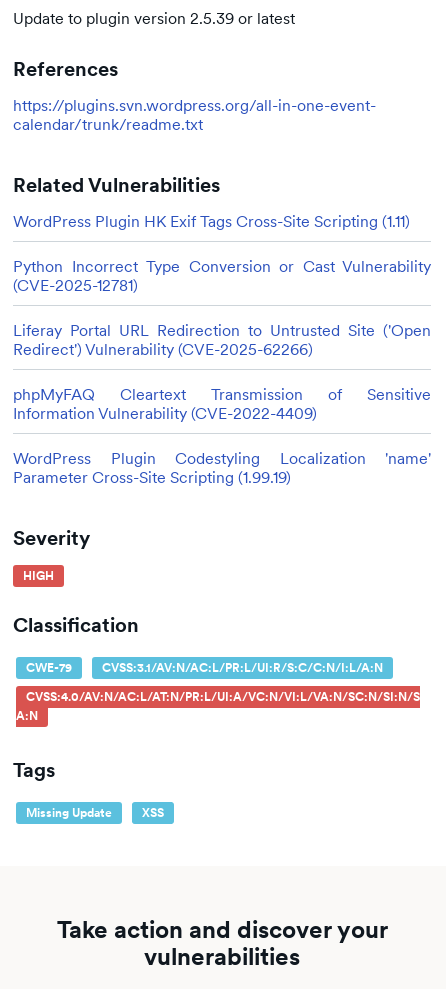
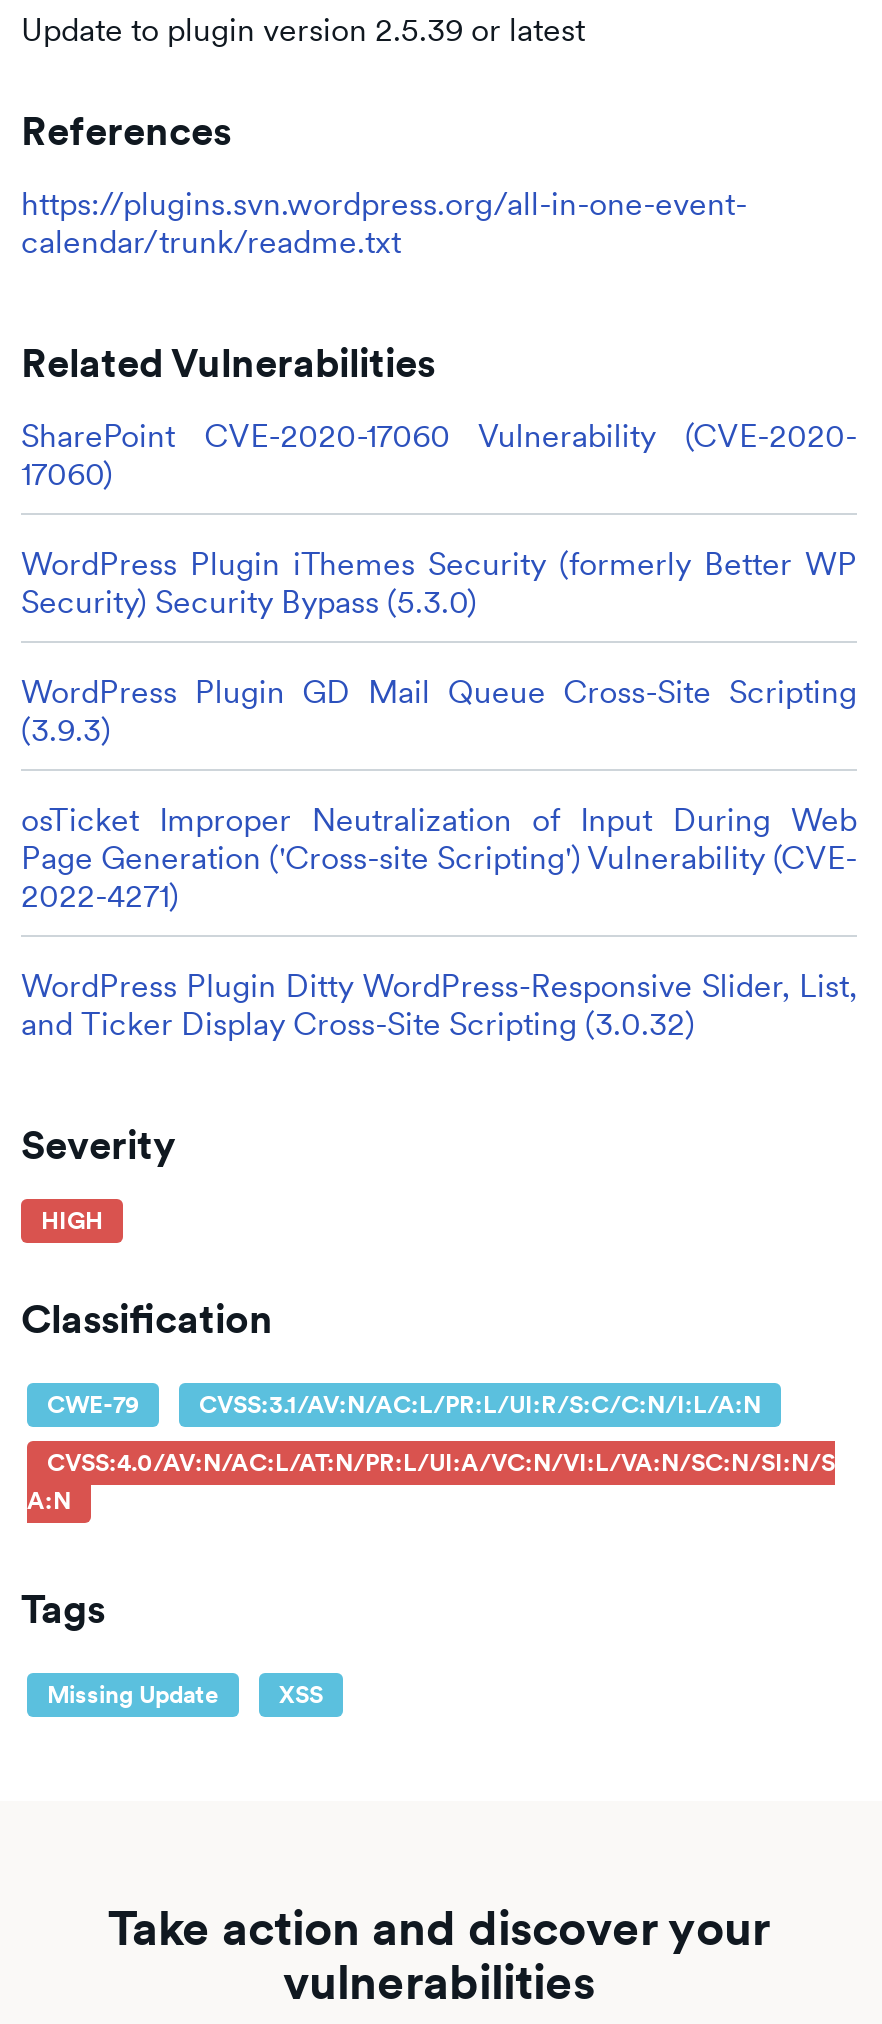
- WordPress Plugin HK Exif Tags Cross-Site Scripting (1.11)
+ SharePoint CVE-2020-17060 Vulnerability (CVE-2020-
+ 17060)

- Python Incorrect Type Conversion or Cast Vulnerability
- (CVE-2025-12781)
+ WordPress Plugin iThemes Security (formerly Better WP
+ Security) Security Bypass (5.3.0)

- Liferay Portal URL Redirection to Untrusted Site ('Open
- Redirect') Vulnerability (CVE-2025-62266)
+ WordPress Plugin GD Mail Queue Cross-Site Scripting
+ (3.9.3)

- phpMyFAQ Cleartext Transmission of Sensitive
- Information Vulnerability (CVE-2022-4409)
+ osTicket Improper Neutralization of Input During Web
+ Page Generation ('Cross-site Scripting') Vulnerability (CVE-
+ 2022-4271)

- WordPress Plugin Codestyling Localization 'name'
- Parameter Cross-Site Scripting (1.99.19)
+ WordPress Plugin Ditty WordPress-Responsive Slider, List,
+ and Ticker Display Cross-Site Scripting (3.0.32)
